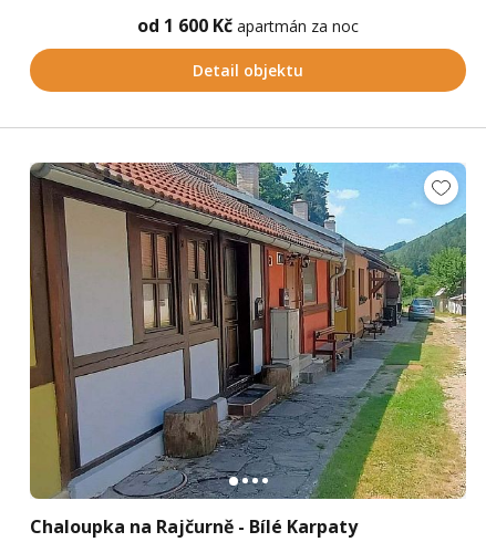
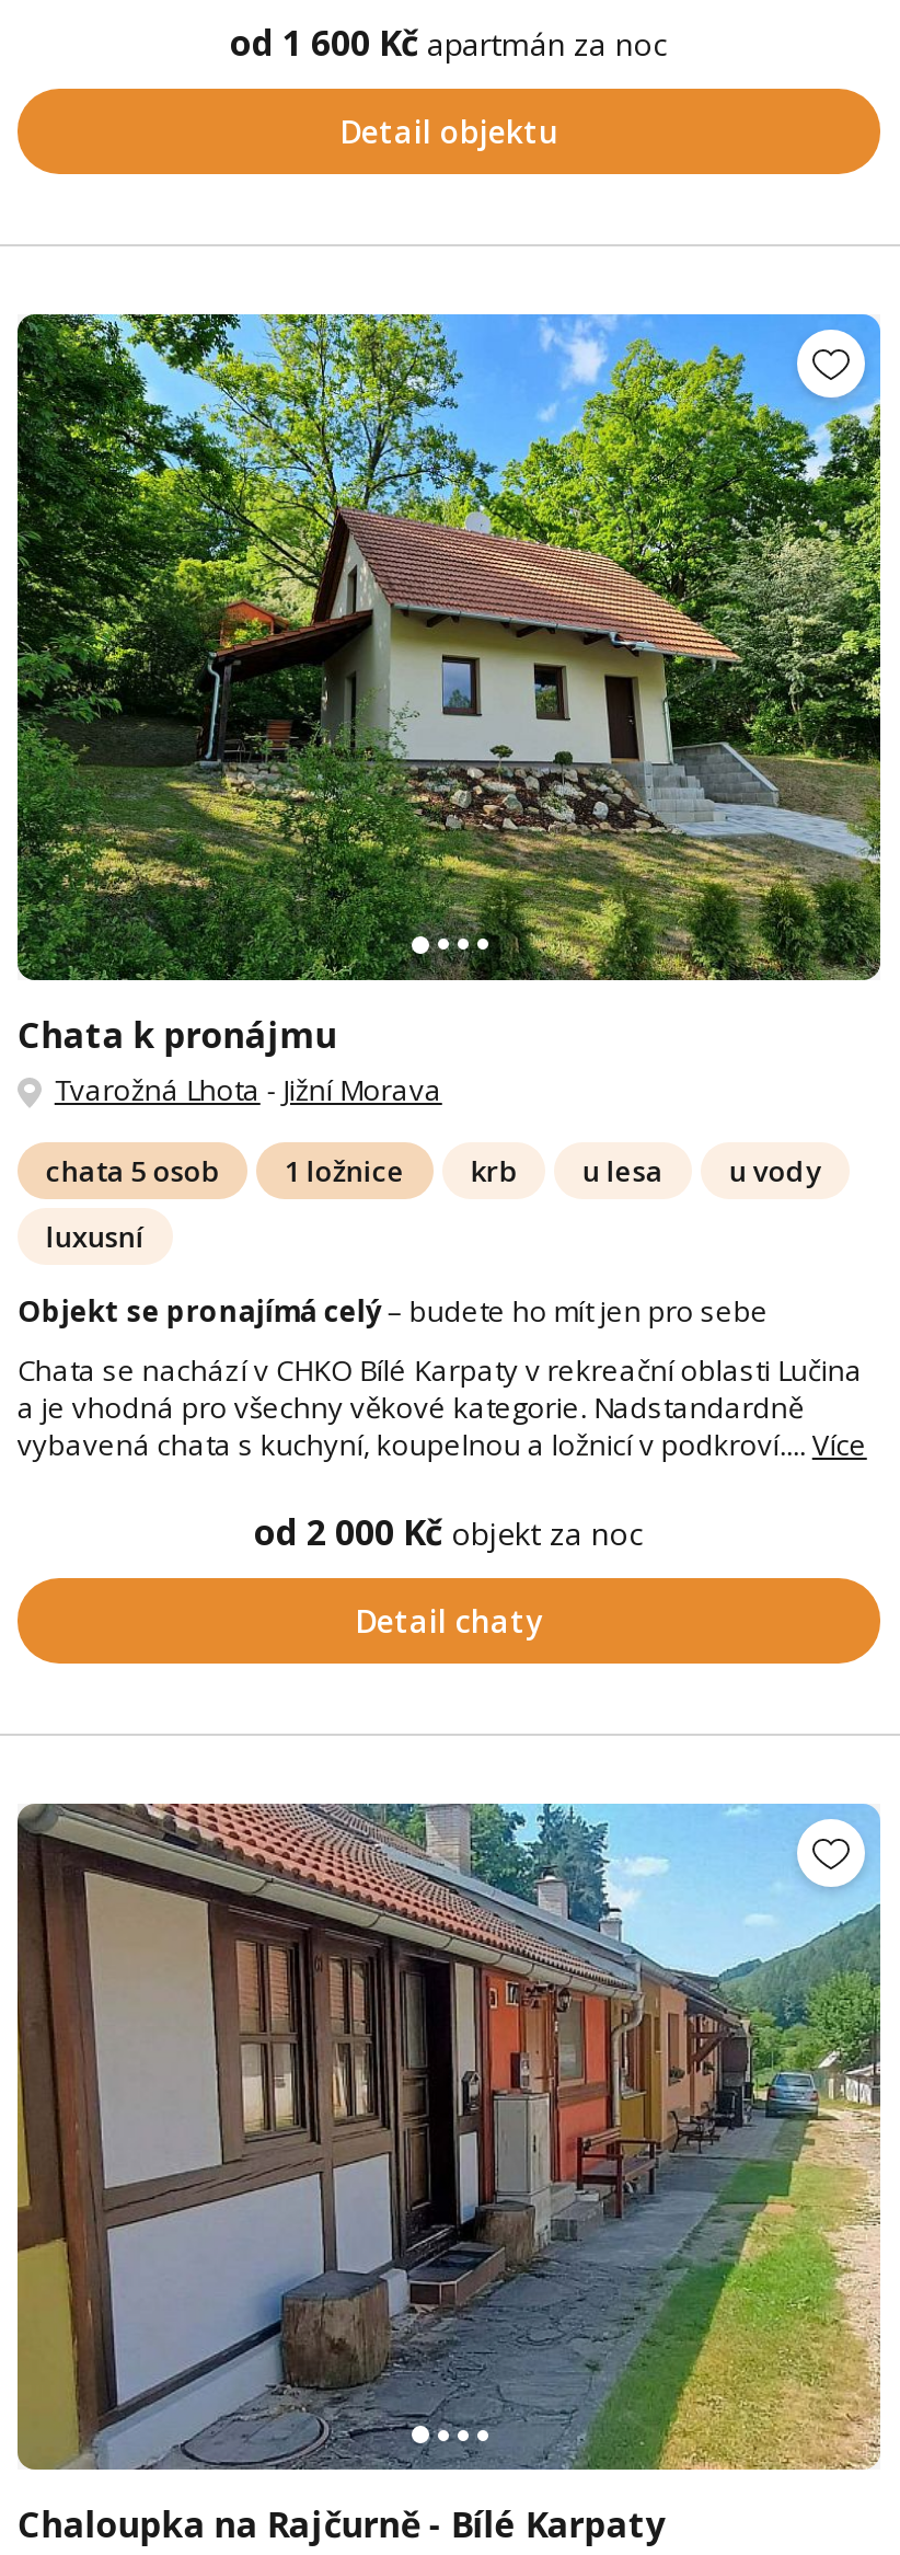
+ [image]
+ Chata k pronájmu
+ Tvarožná Lhota - Jižní Morava
+ chata 5 osob
+ 1 ložnice
+ krb
+ u lesa
+ u vody
+ luxusní
+ Objekt se pronajímá celý– budete ho mít jen pro sebe
+ Chata se nachází v CHKO Bílé Karpaty v rekreační oblasti Lučina
+ a je vhodná pro všechny věkové kategorie. Nadstandardně
+ vybavená chata s kuchyní, koupelnou a ložnicí v podkroví.... Více
+ od 2 000 Kč objekt za noc
+ Detail chaty
